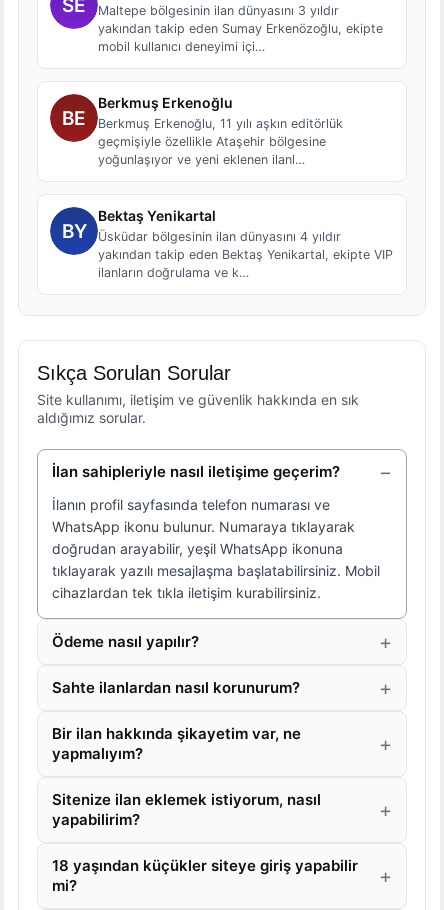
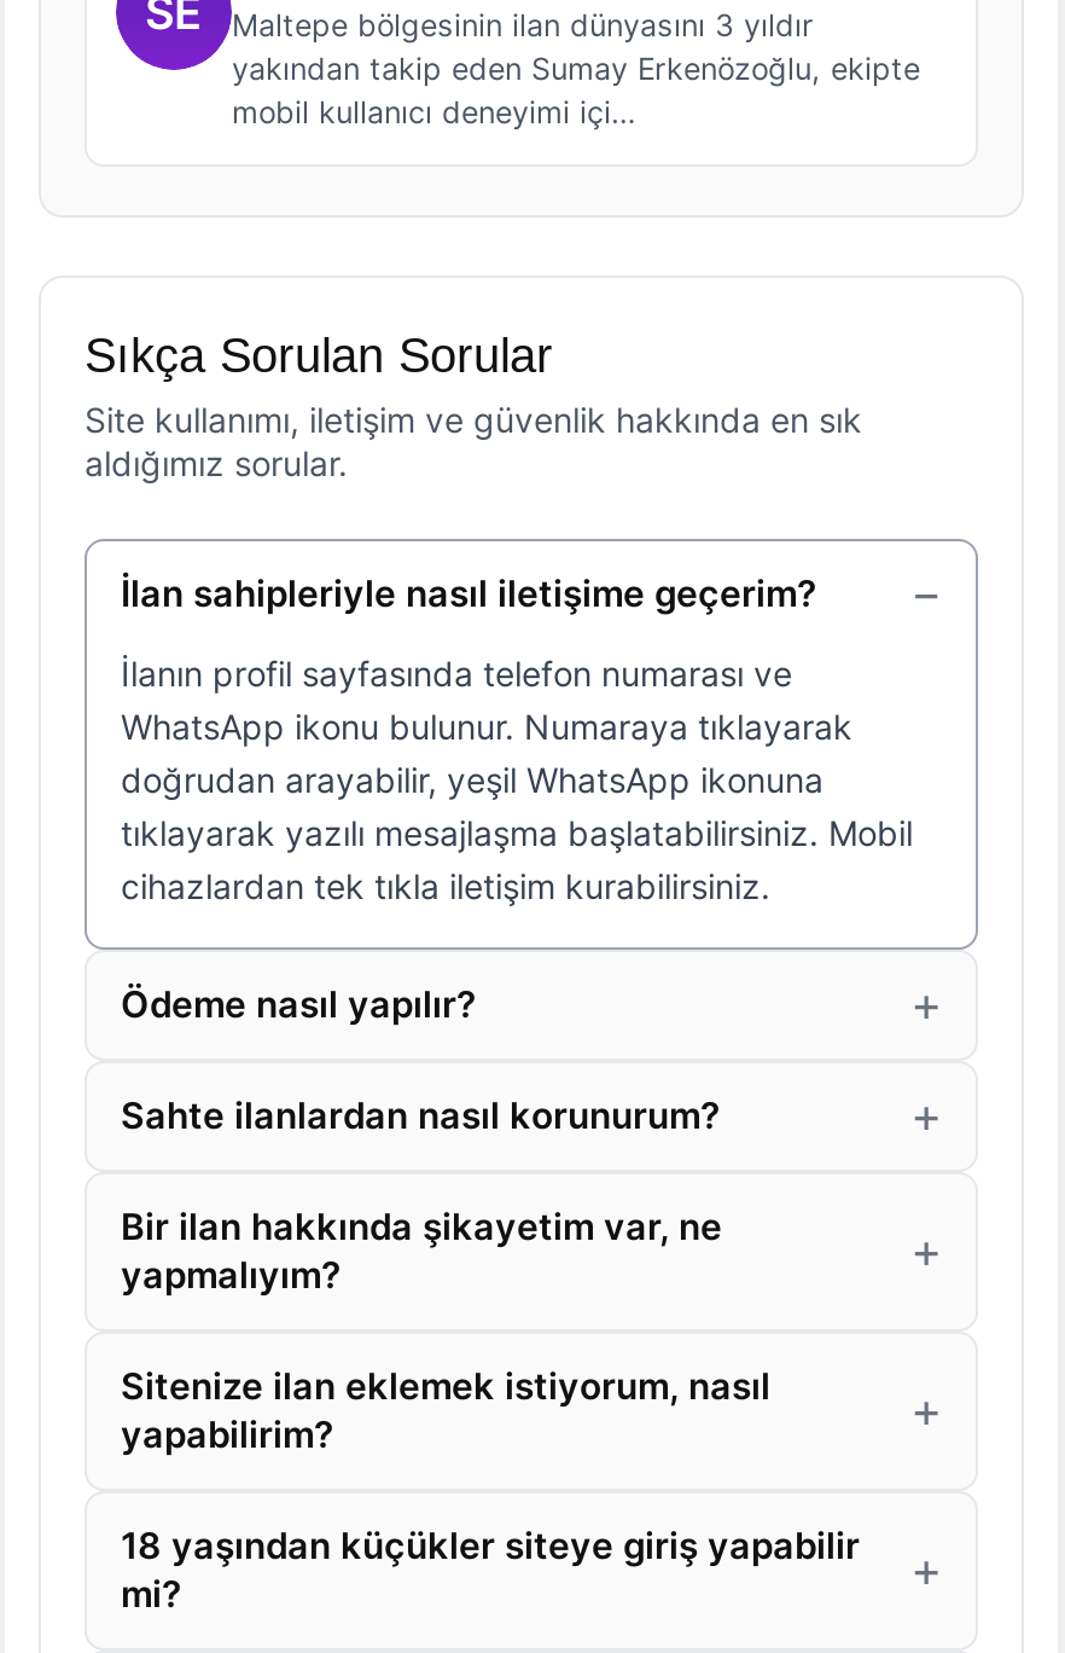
- [image]
- Berkmuş Erkenoğlu
- Berkmuş Erkenoğlu, 11 yılı aşkın editörlük
- geçmişiyle özellikle Ataşehir bölgesine
- yoğunlaşıyor ve yeni eklenen ilanl…
- Bektaş Yenikartal
- Üsküdar bölgesinin ilan dünyasını 4 yıldır
- yakından takip eden Bektaş Yenikartal, ekipte VIP
- ilanların doğrulama ve k…

- [image]
